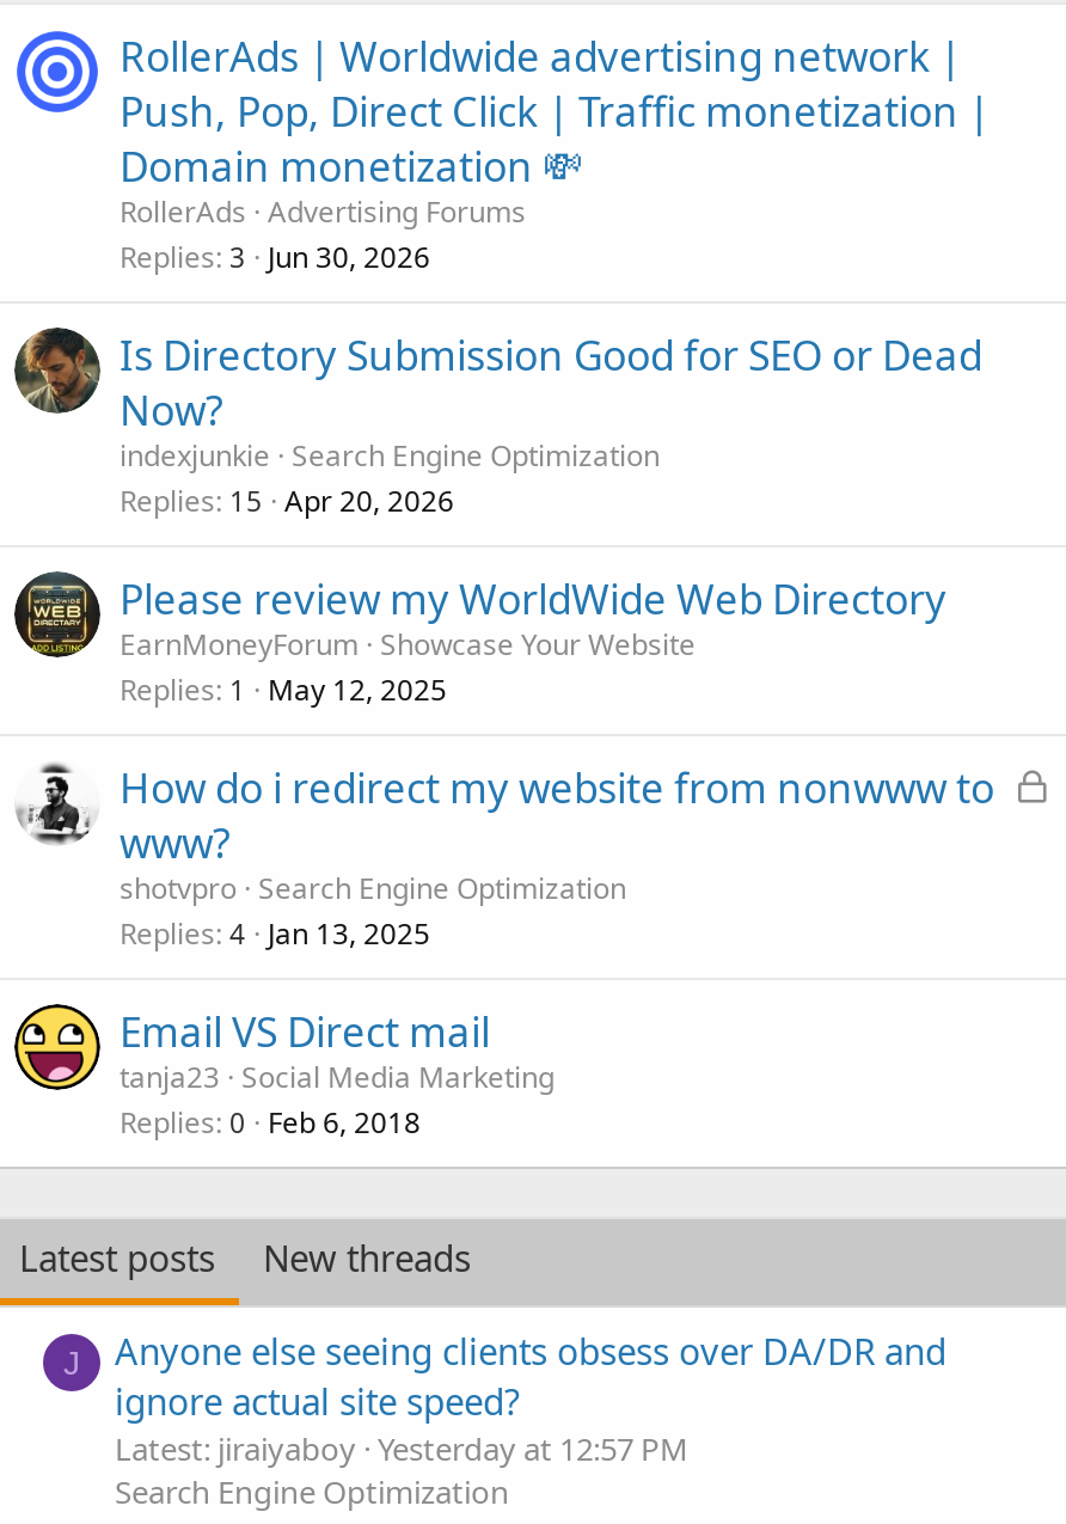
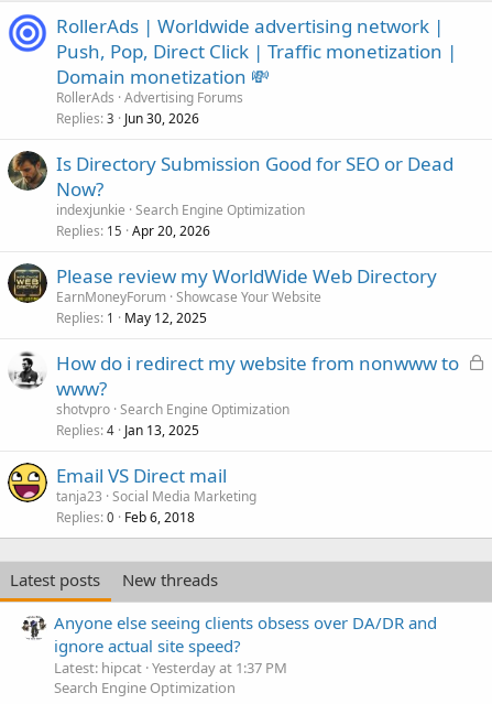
- J

- Latest: jiraiyaboy Yesterday at 12:57 PM
+ Latest: hipcat Yesterday at 1:37 PM
